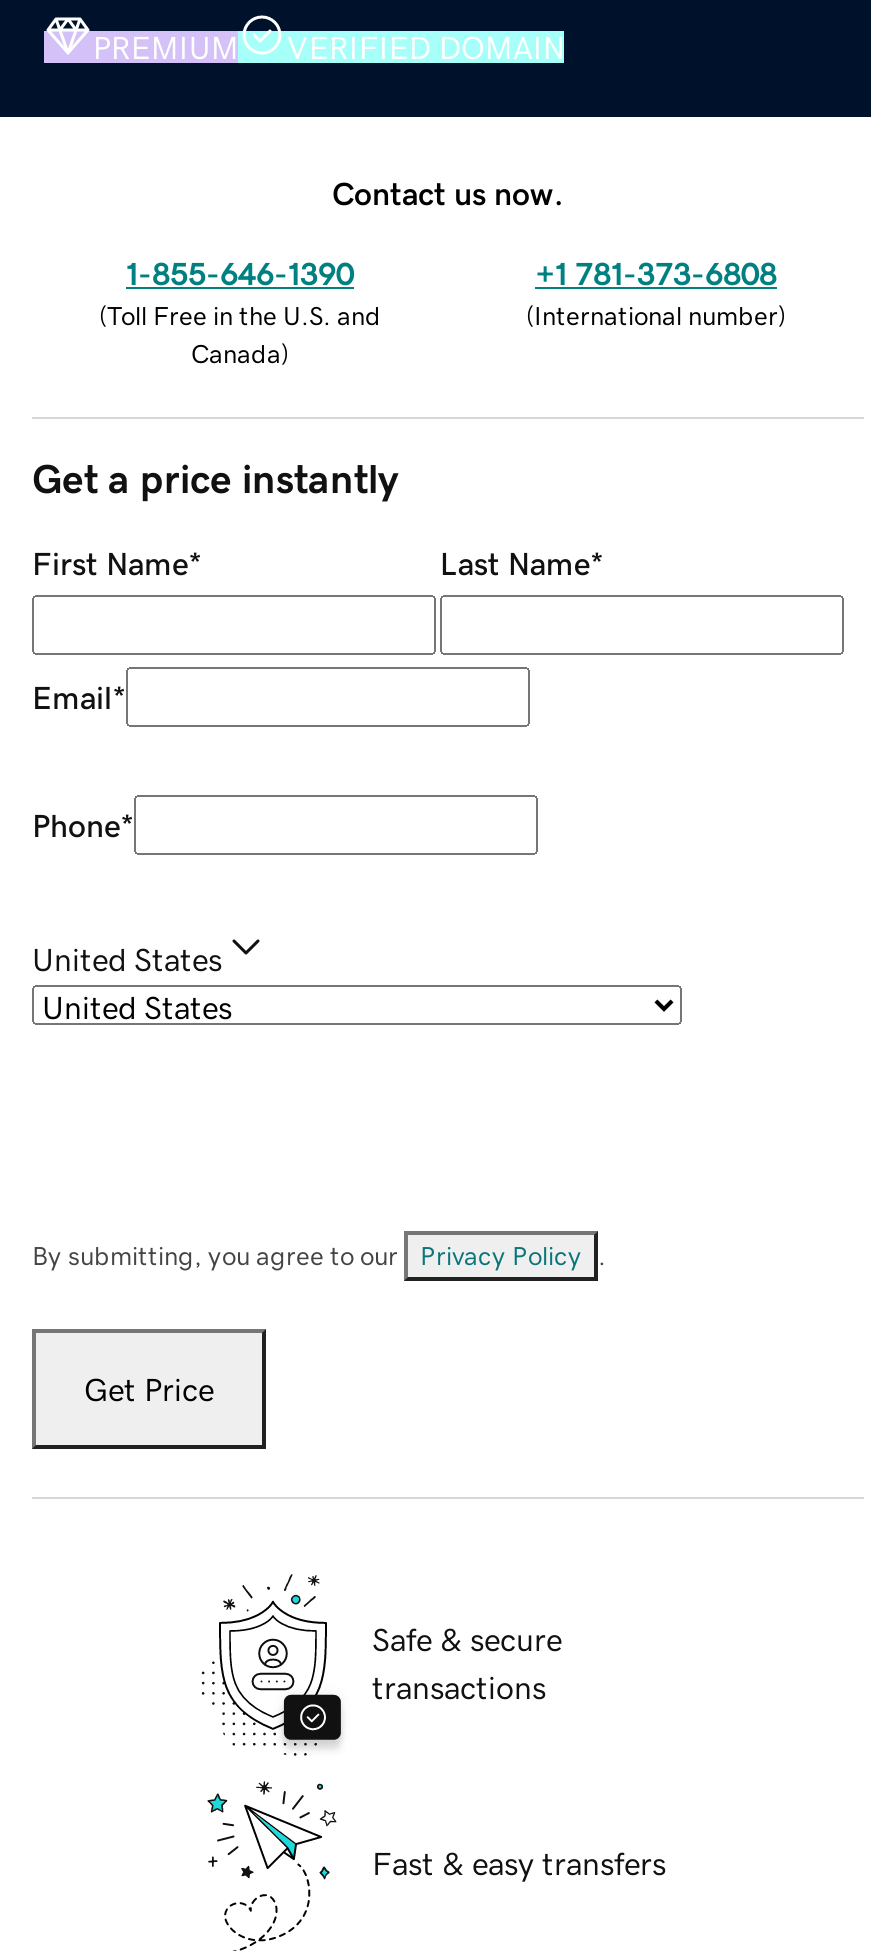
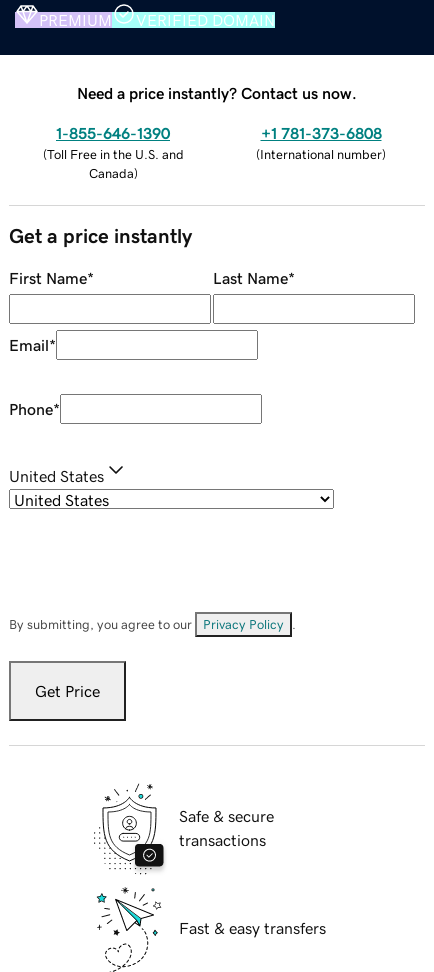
- Contact us now.
+ Need a price instantly? Contact us now.
